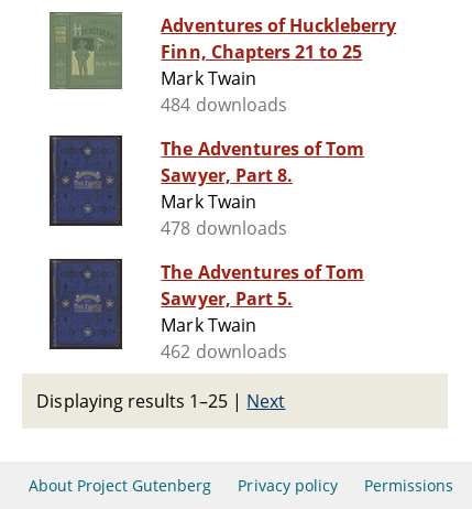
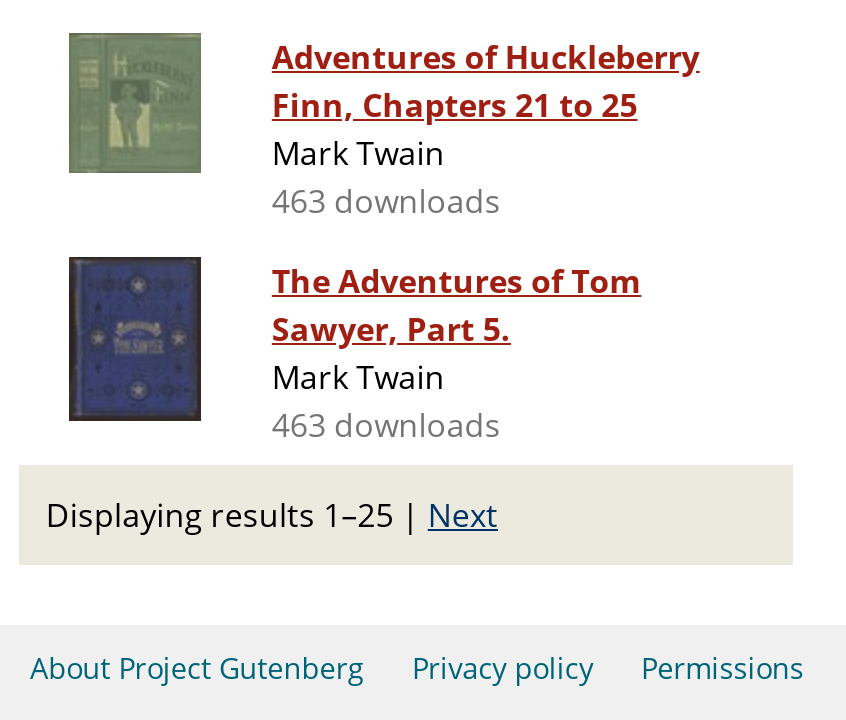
- 484 downloads
- The Adventures of Tom
- Sawyer, Part 8.
- Mark Twain
- 478 downloads
+ 463 downloads

- 462 downloads
+ 463 downloads
